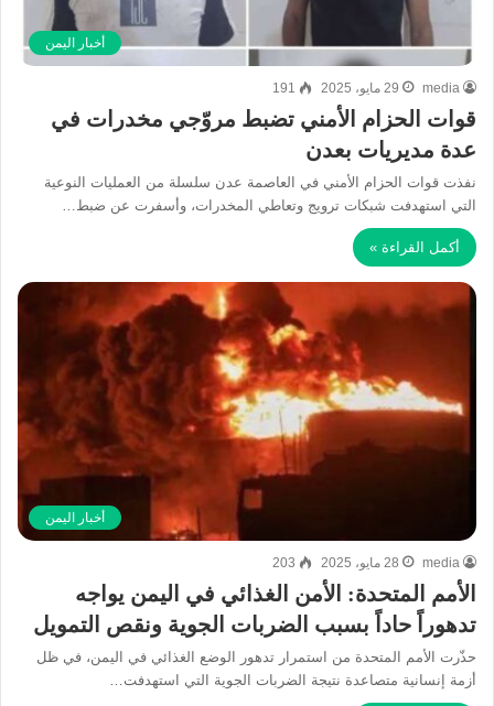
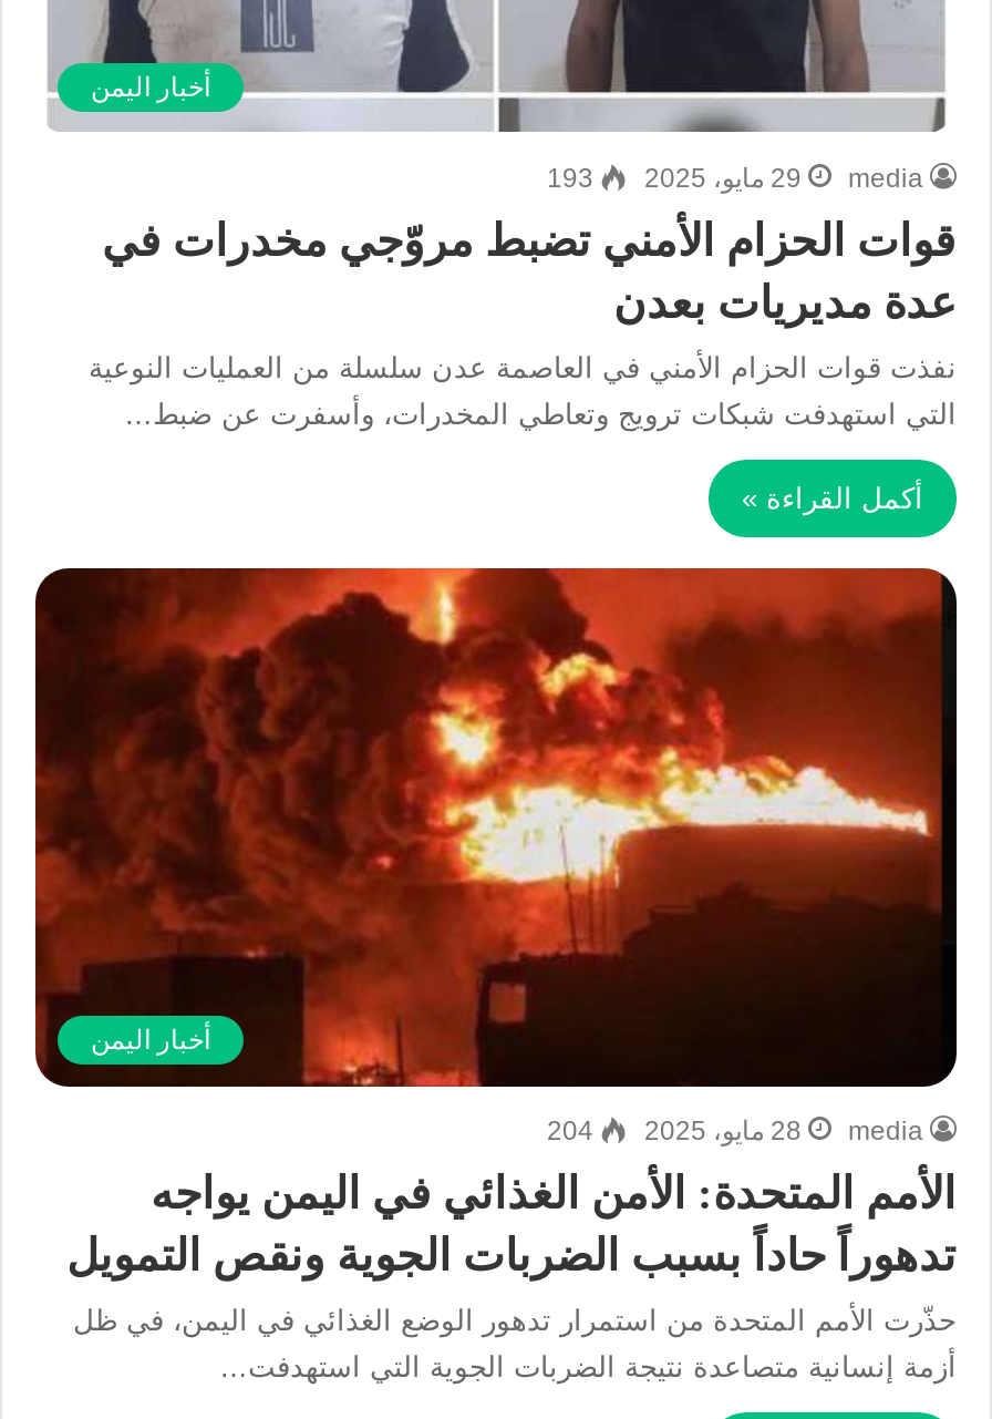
- 191
+ 193

- 203
+ 204
